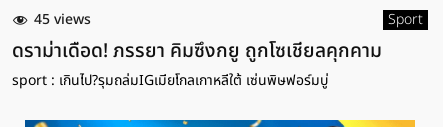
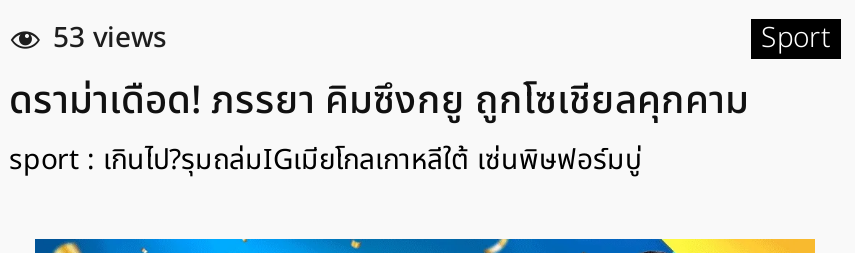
- 45 views
+ 53 views
